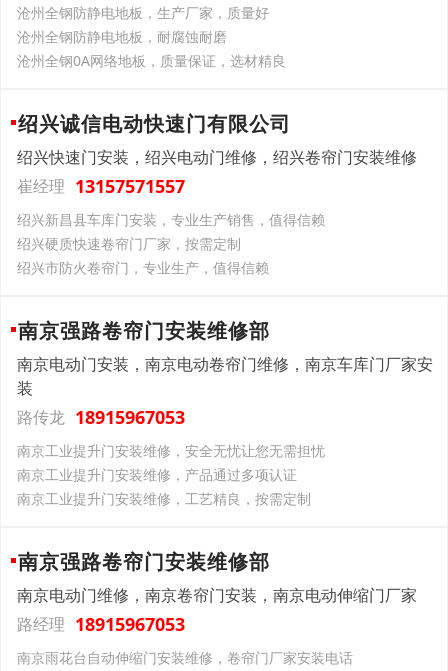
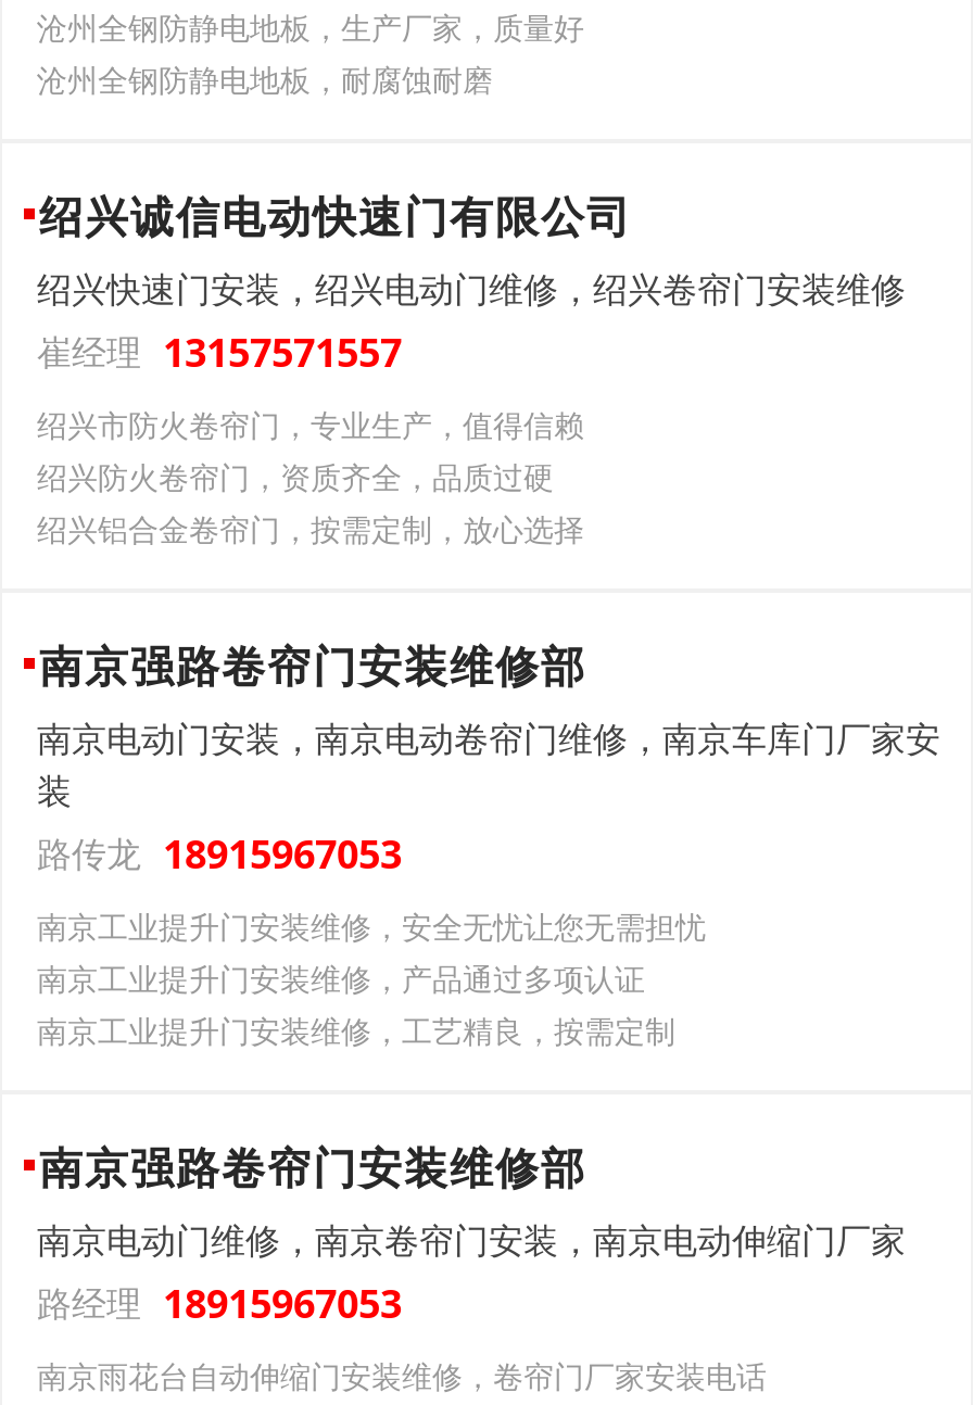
- 沧州全钢0A网络地板，质量保证，选材精良

- 绍兴新昌县车库门安装，专业生产销售，值得信赖
- 绍兴硬质快速卷帘门厂家，按需定制

moved up: 绍兴市防火卷帘门，专业生产，值得信赖

+ 绍兴防火卷帘门，资质齐全，品质过硬
+ 绍兴铝合金卷帘门，按需定制，放心选择
